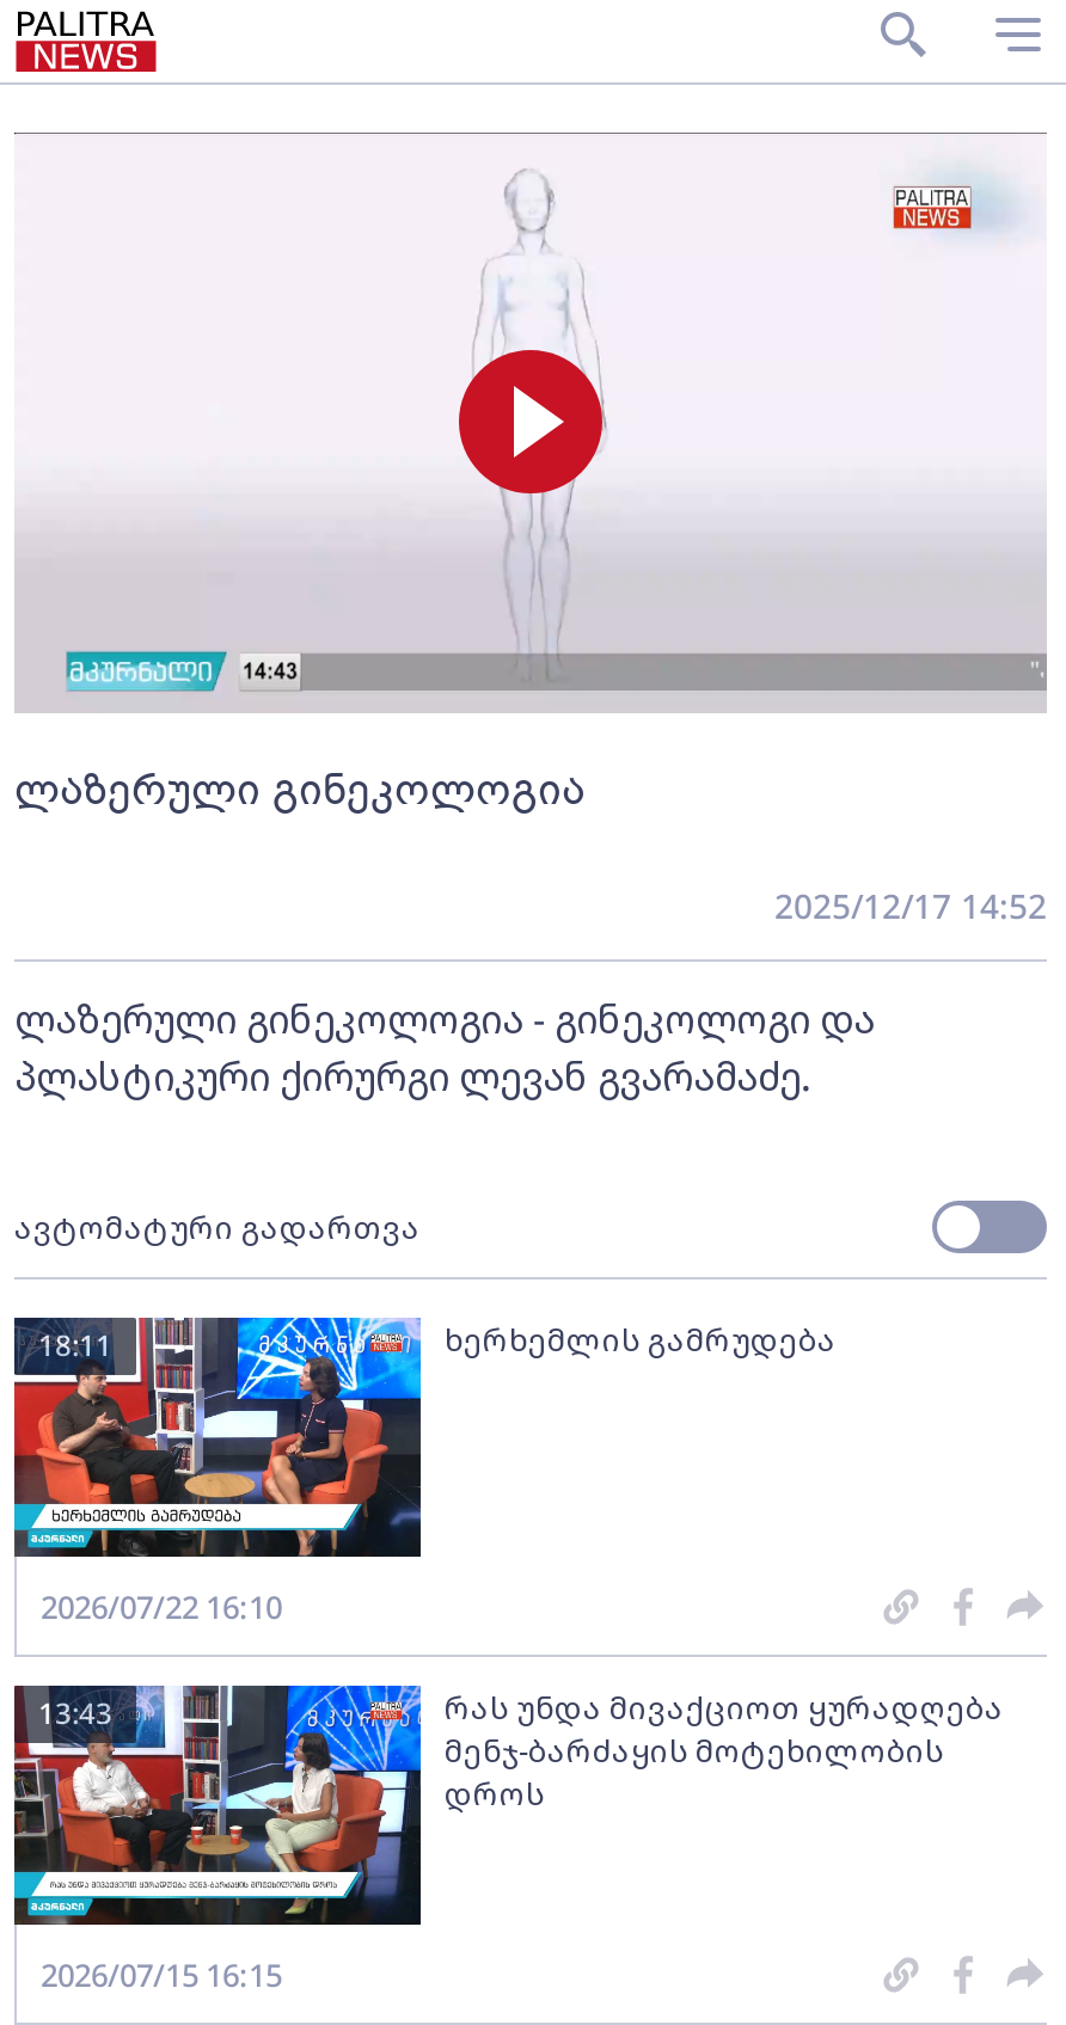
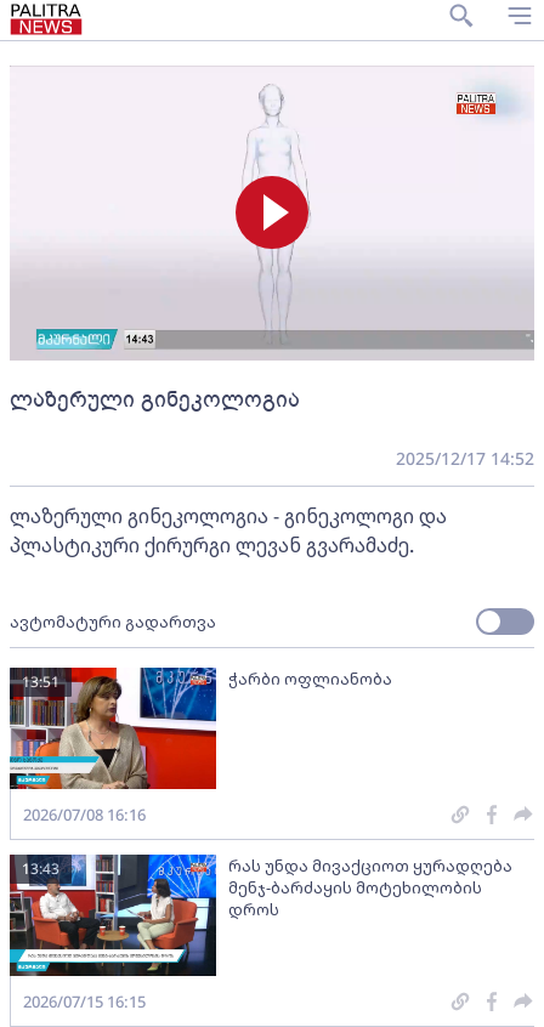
- [image]
- ხერხემლის გამრუდება
- 18:11
+ [image]
+ ჭარბი ოფლიანობა
+ 13:51

- 2026/07/22 16:10
+ 2026/07/08 16:16
